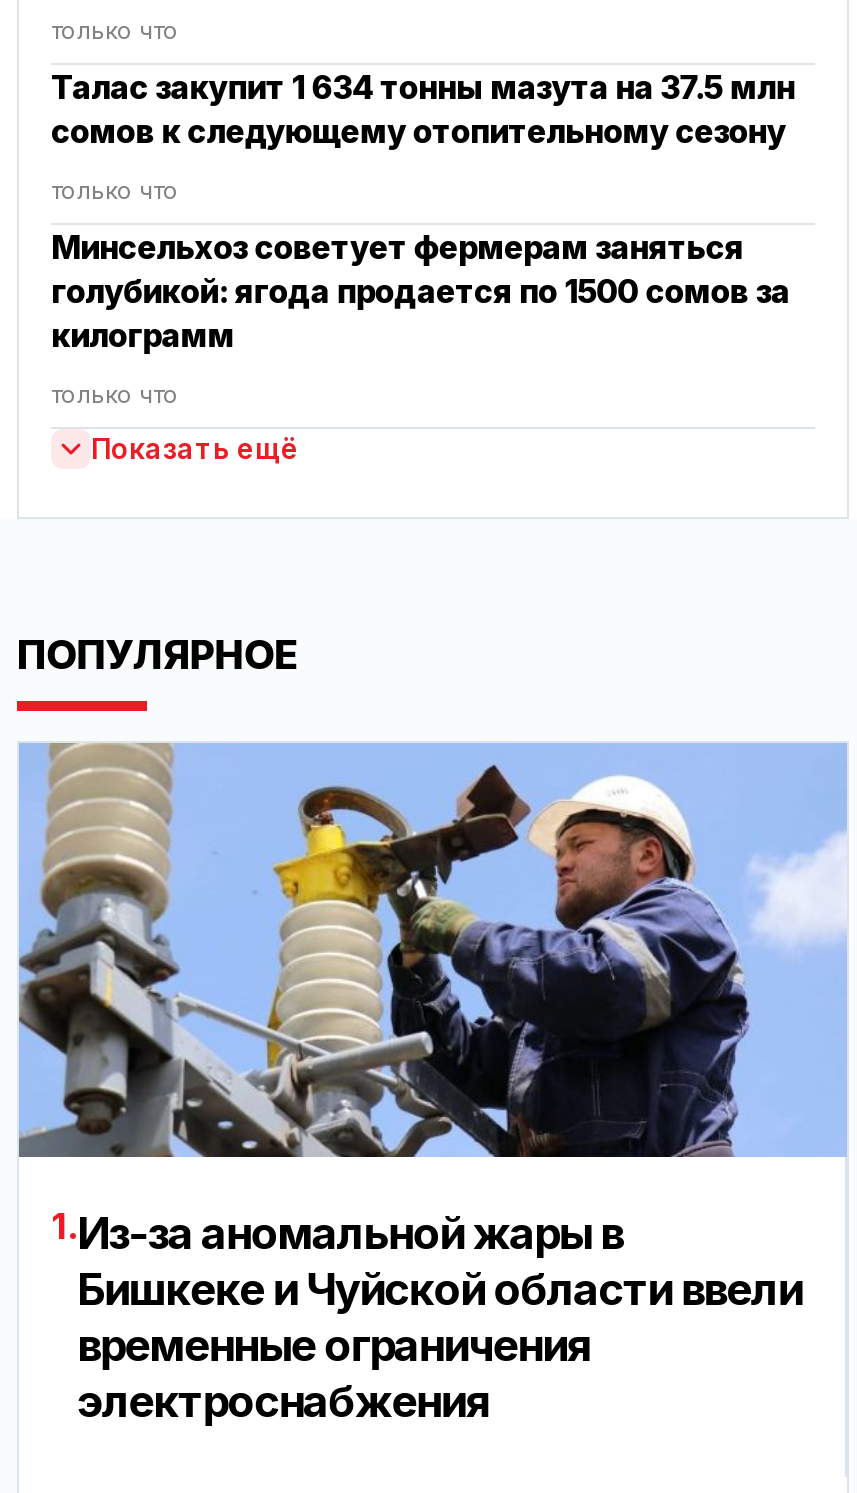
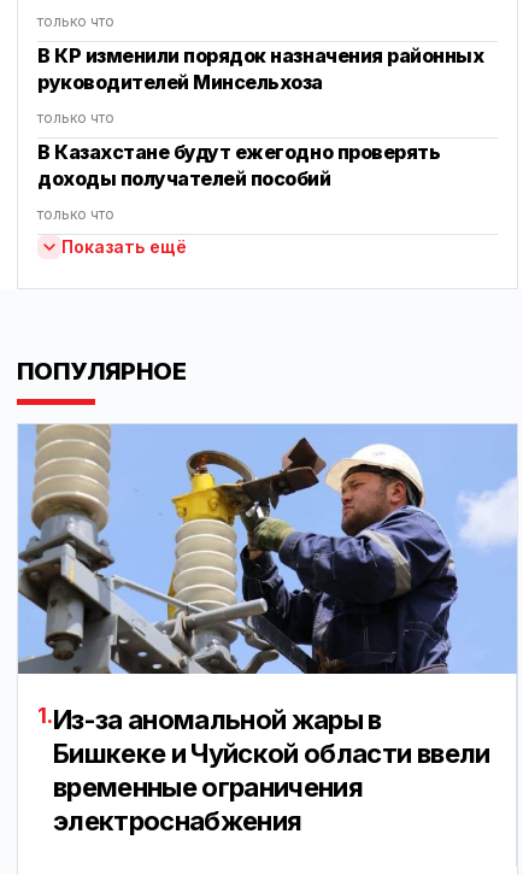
- Талас закупит 1 634 тонны мазута на 37.5 млн
- сомов к следующему отопительному сезону
+ В КР изменили порядок назначения районных
+ руководителей Минсельхоза

- Минсельхоз советует фермерам заняться
- голубикой: ягода продается по 1500 сомов за
- килограмм
+ В Казахстане будут ежегодно проверять
+ доходы получателей пособий
